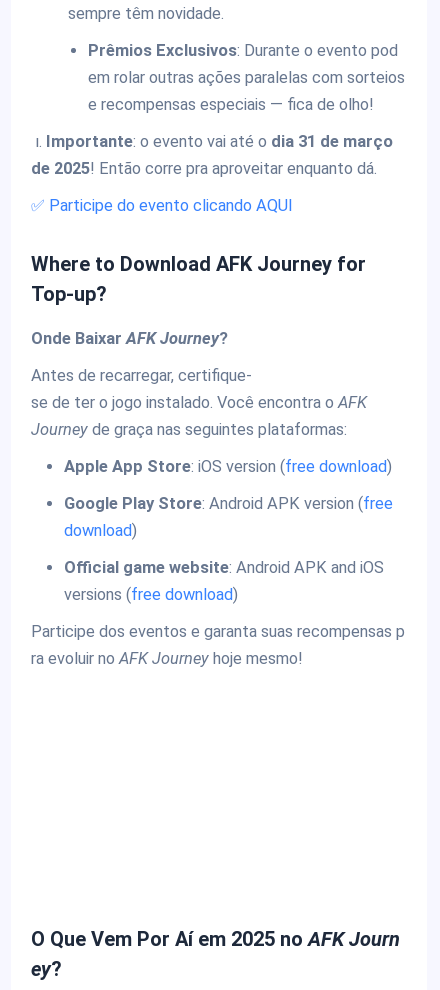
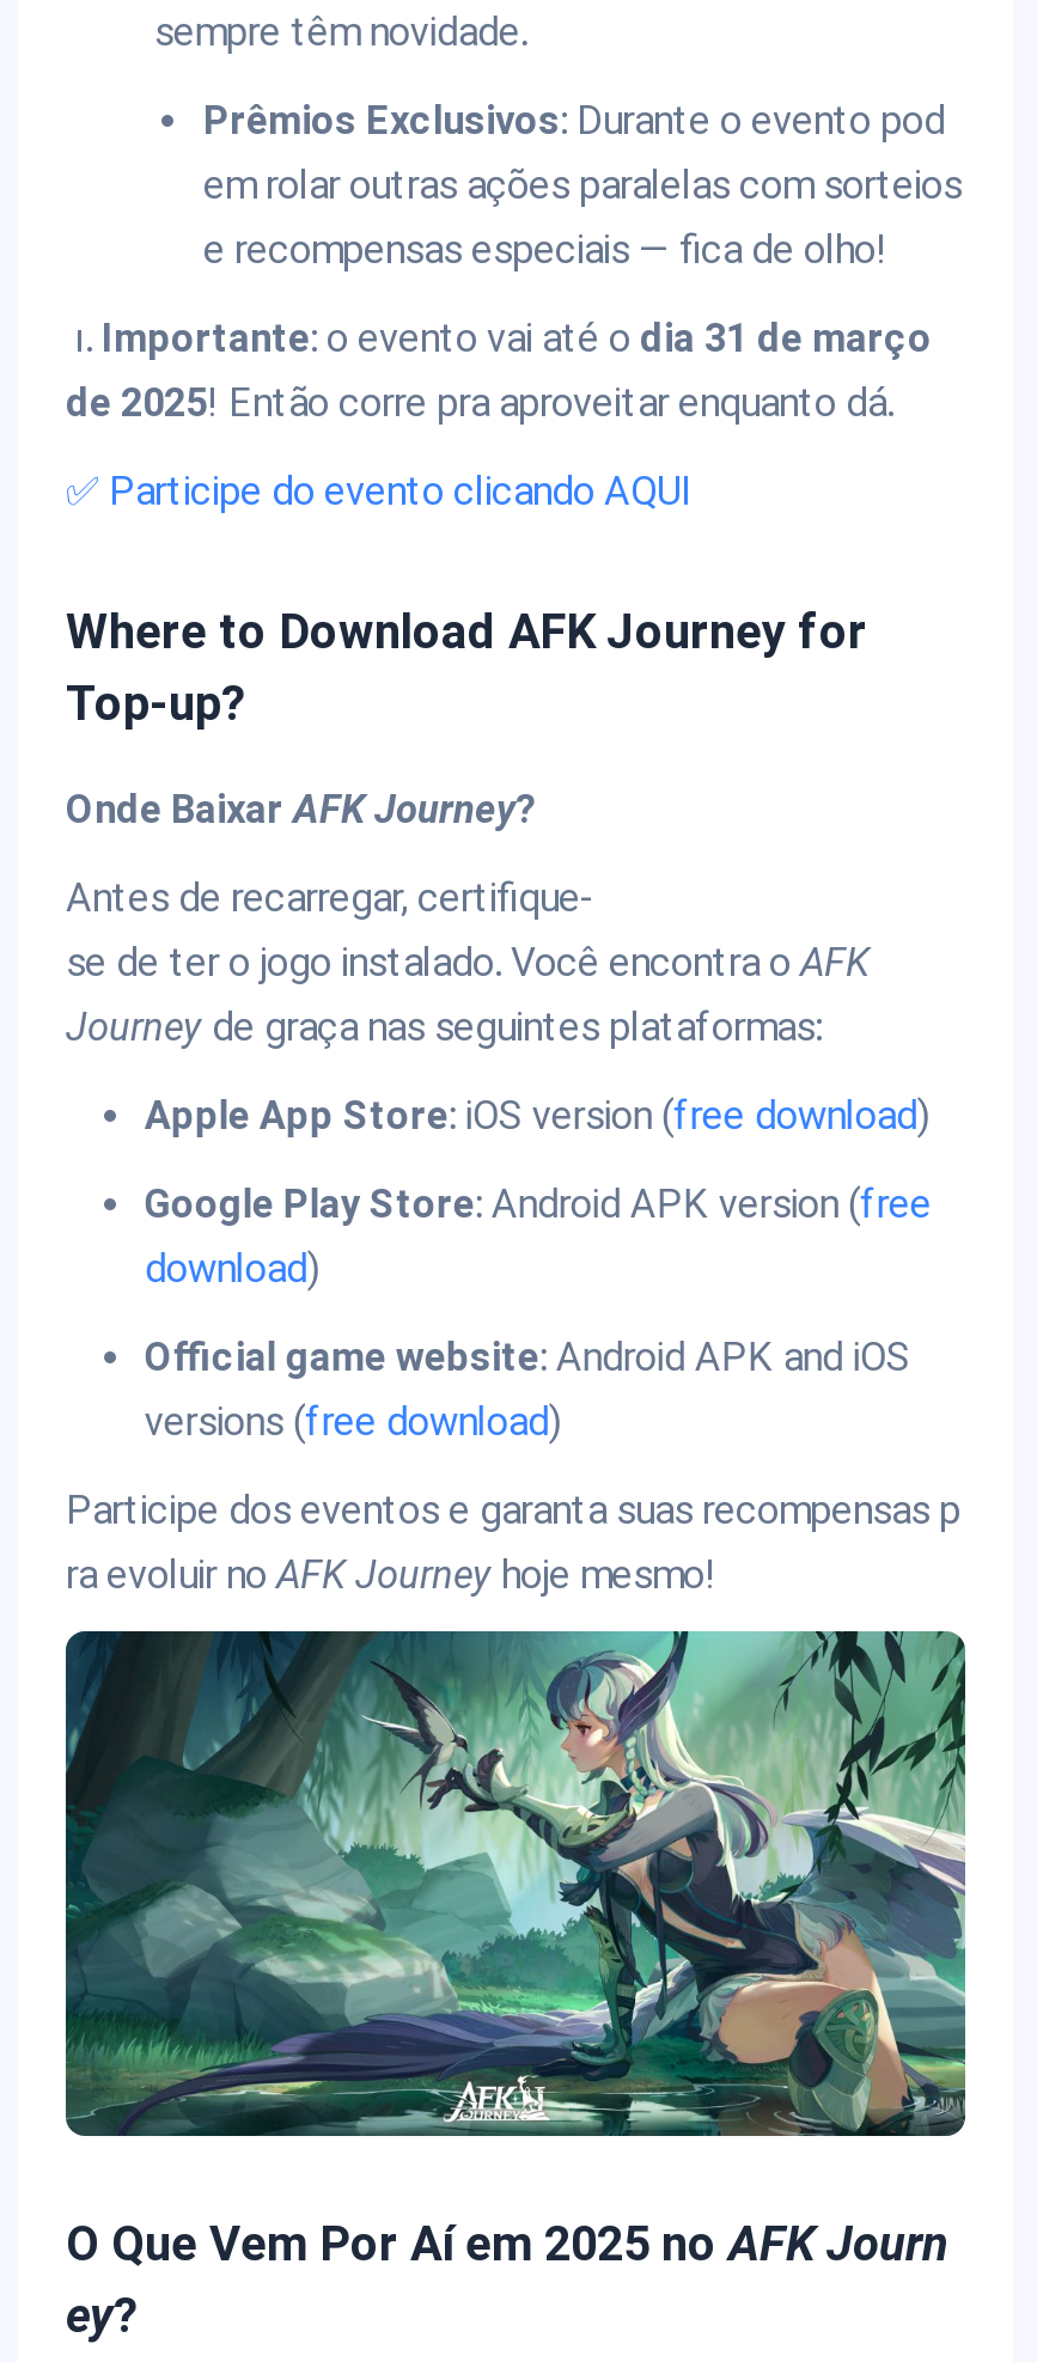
+ [image]
